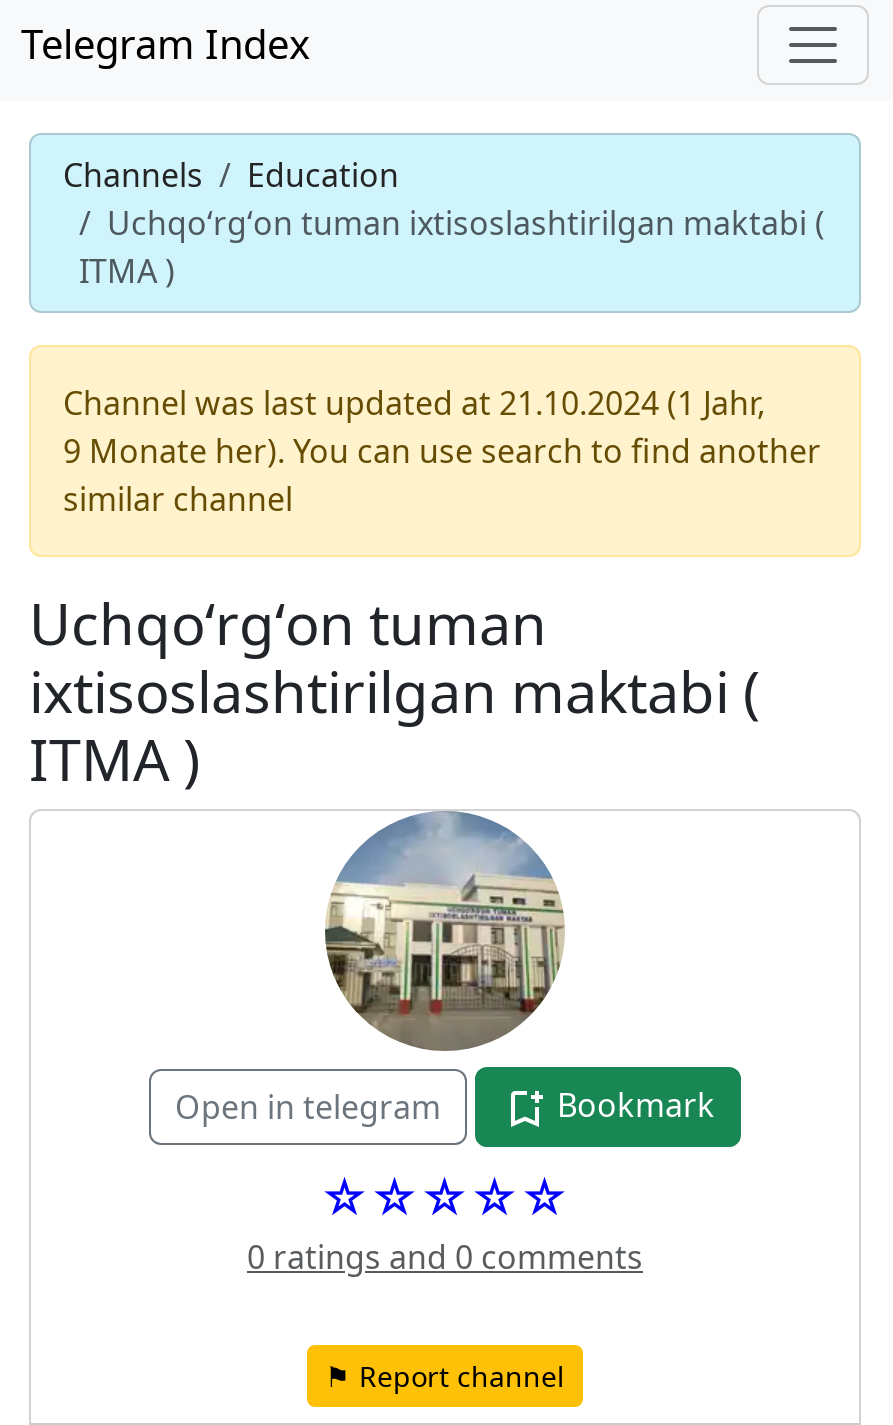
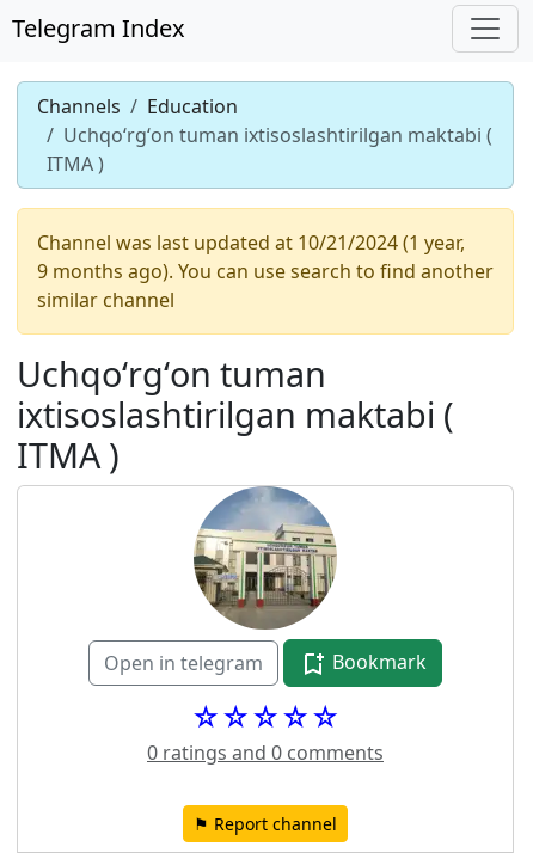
- Channel was last updated at 21.10.2024 (1 Jahr,
+ Channel was last updated at 10/21/2024 (1 year,

- 9 Monate her). You can use search to find another
+ 9 months ago). You can use search to find another
